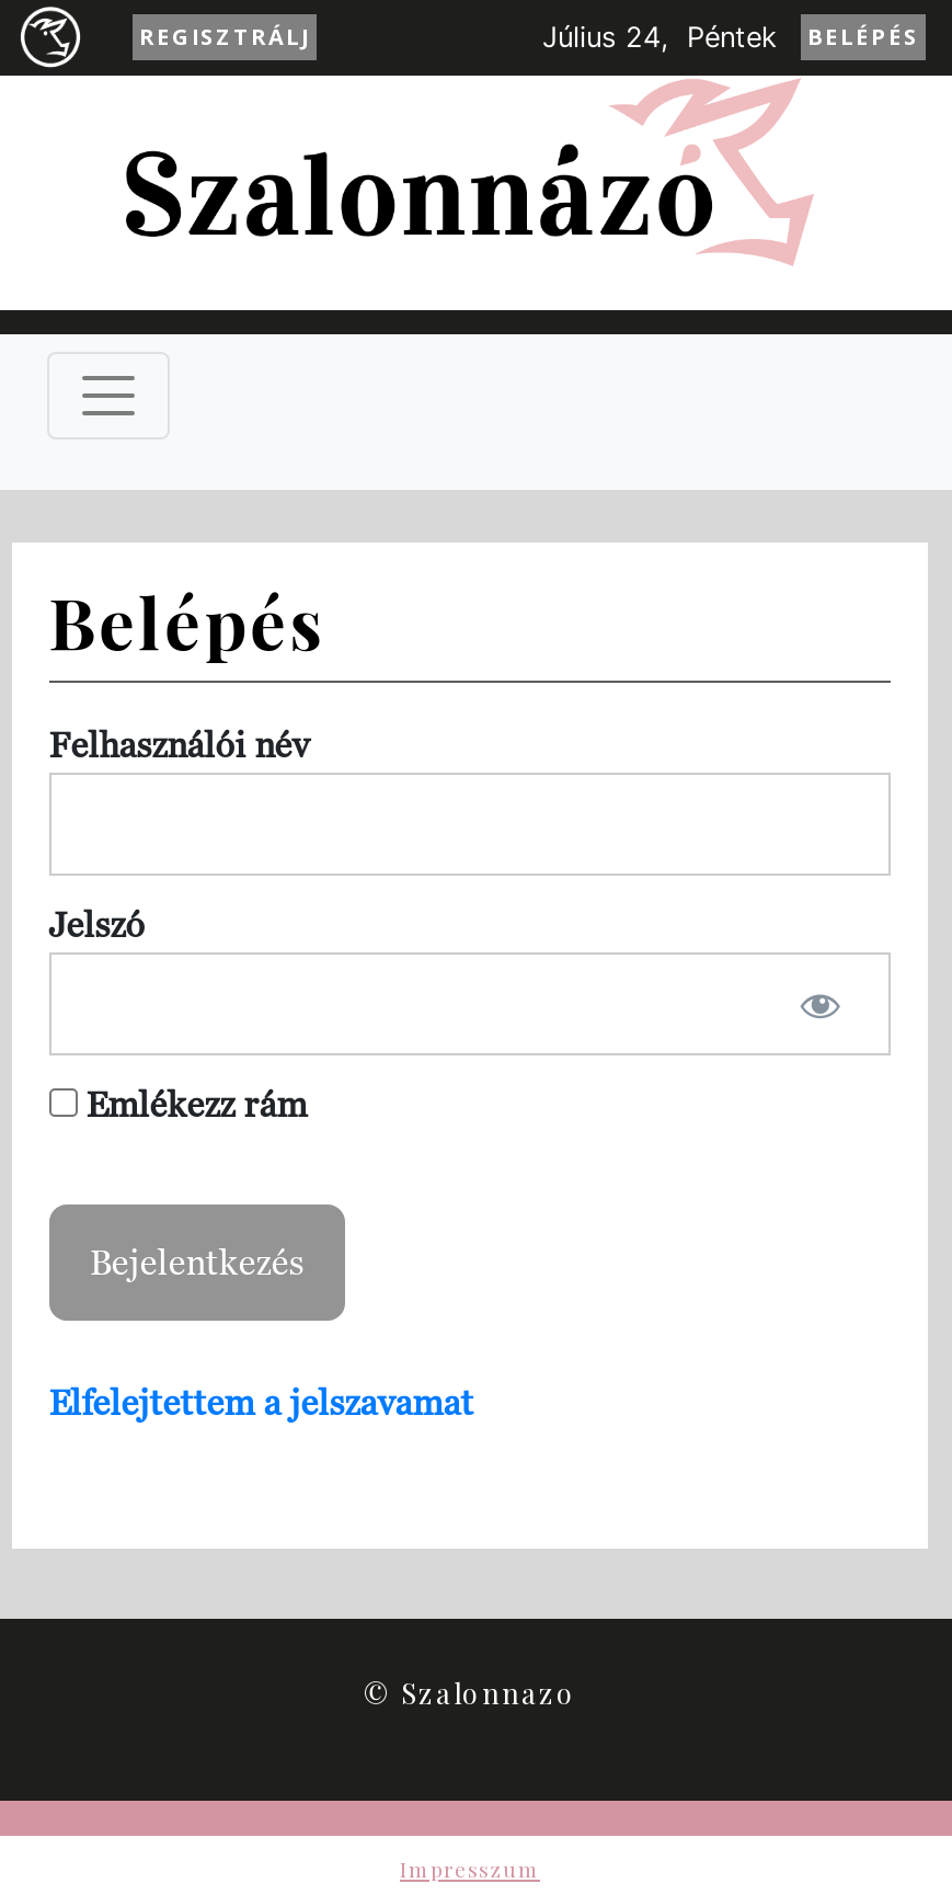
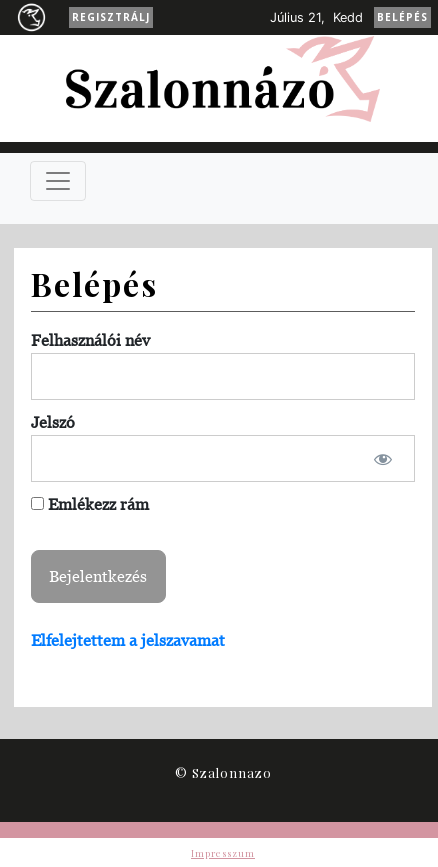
- Július 24, Péntek
+ Július 21, Kedd
